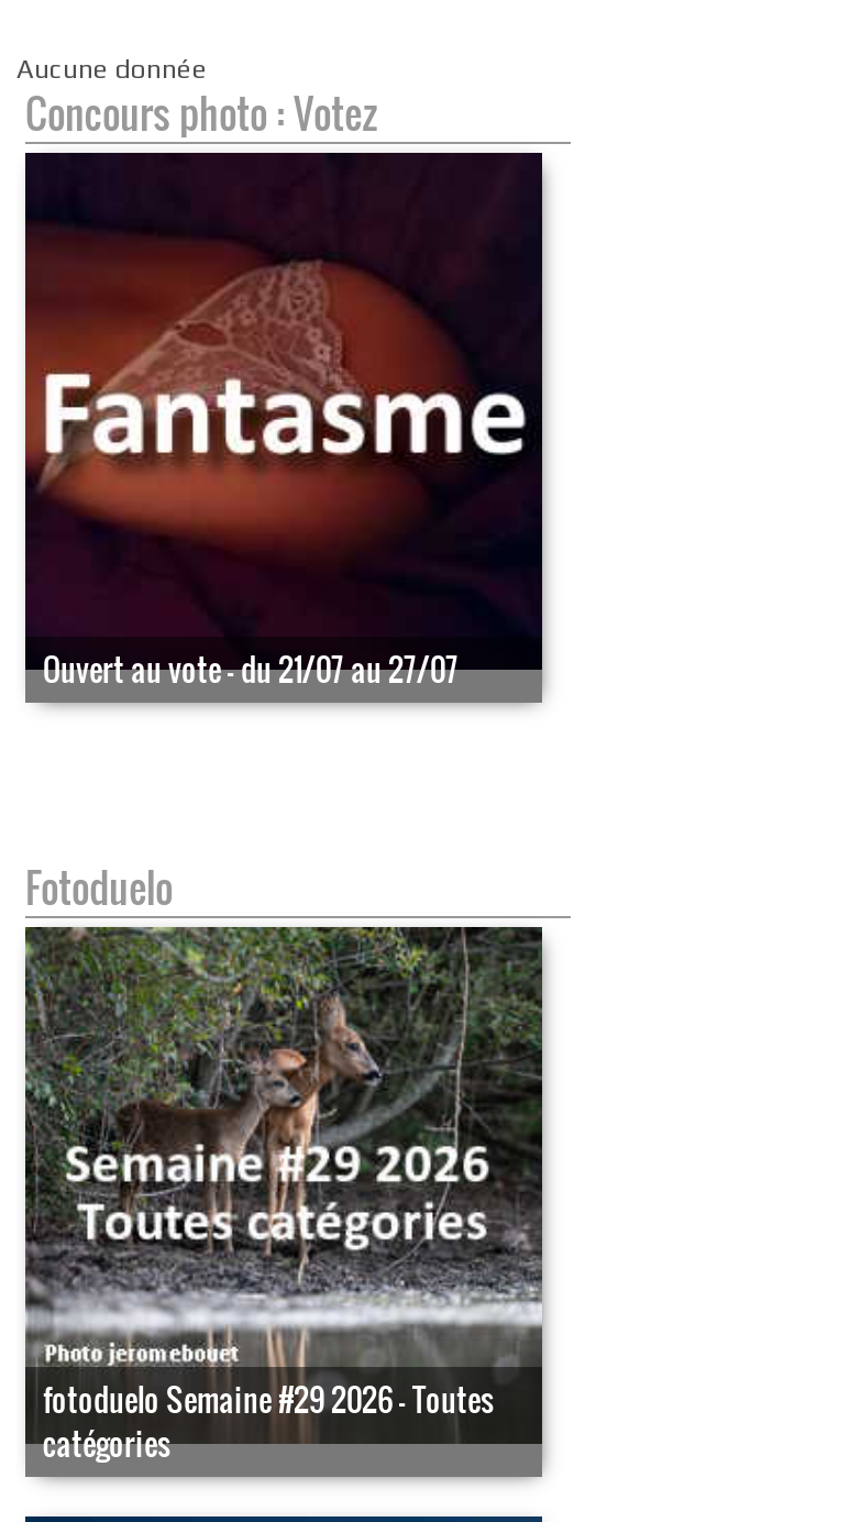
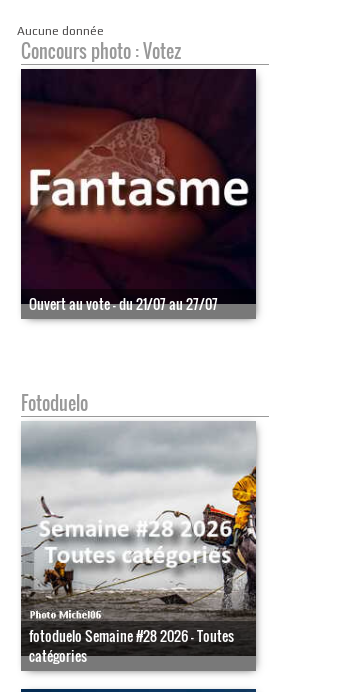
- [image]
- fotoduelo Semaine #29 2026 - Toutes
+ [image]
+ fotoduelo Semaine #28 2026 - Toutes
